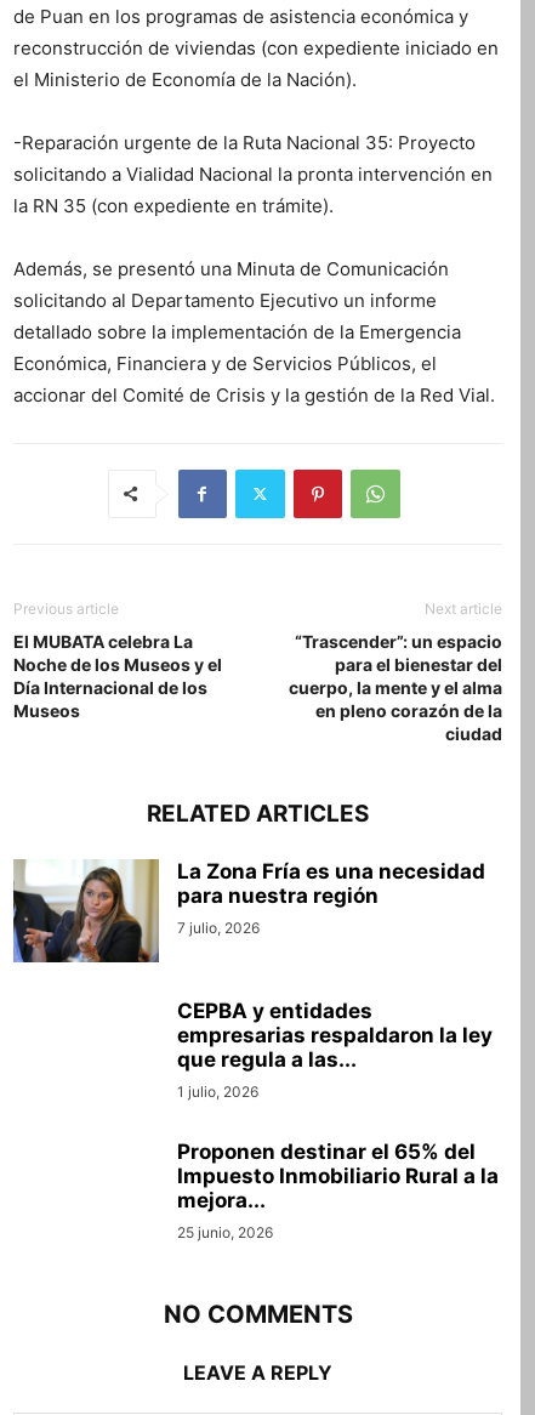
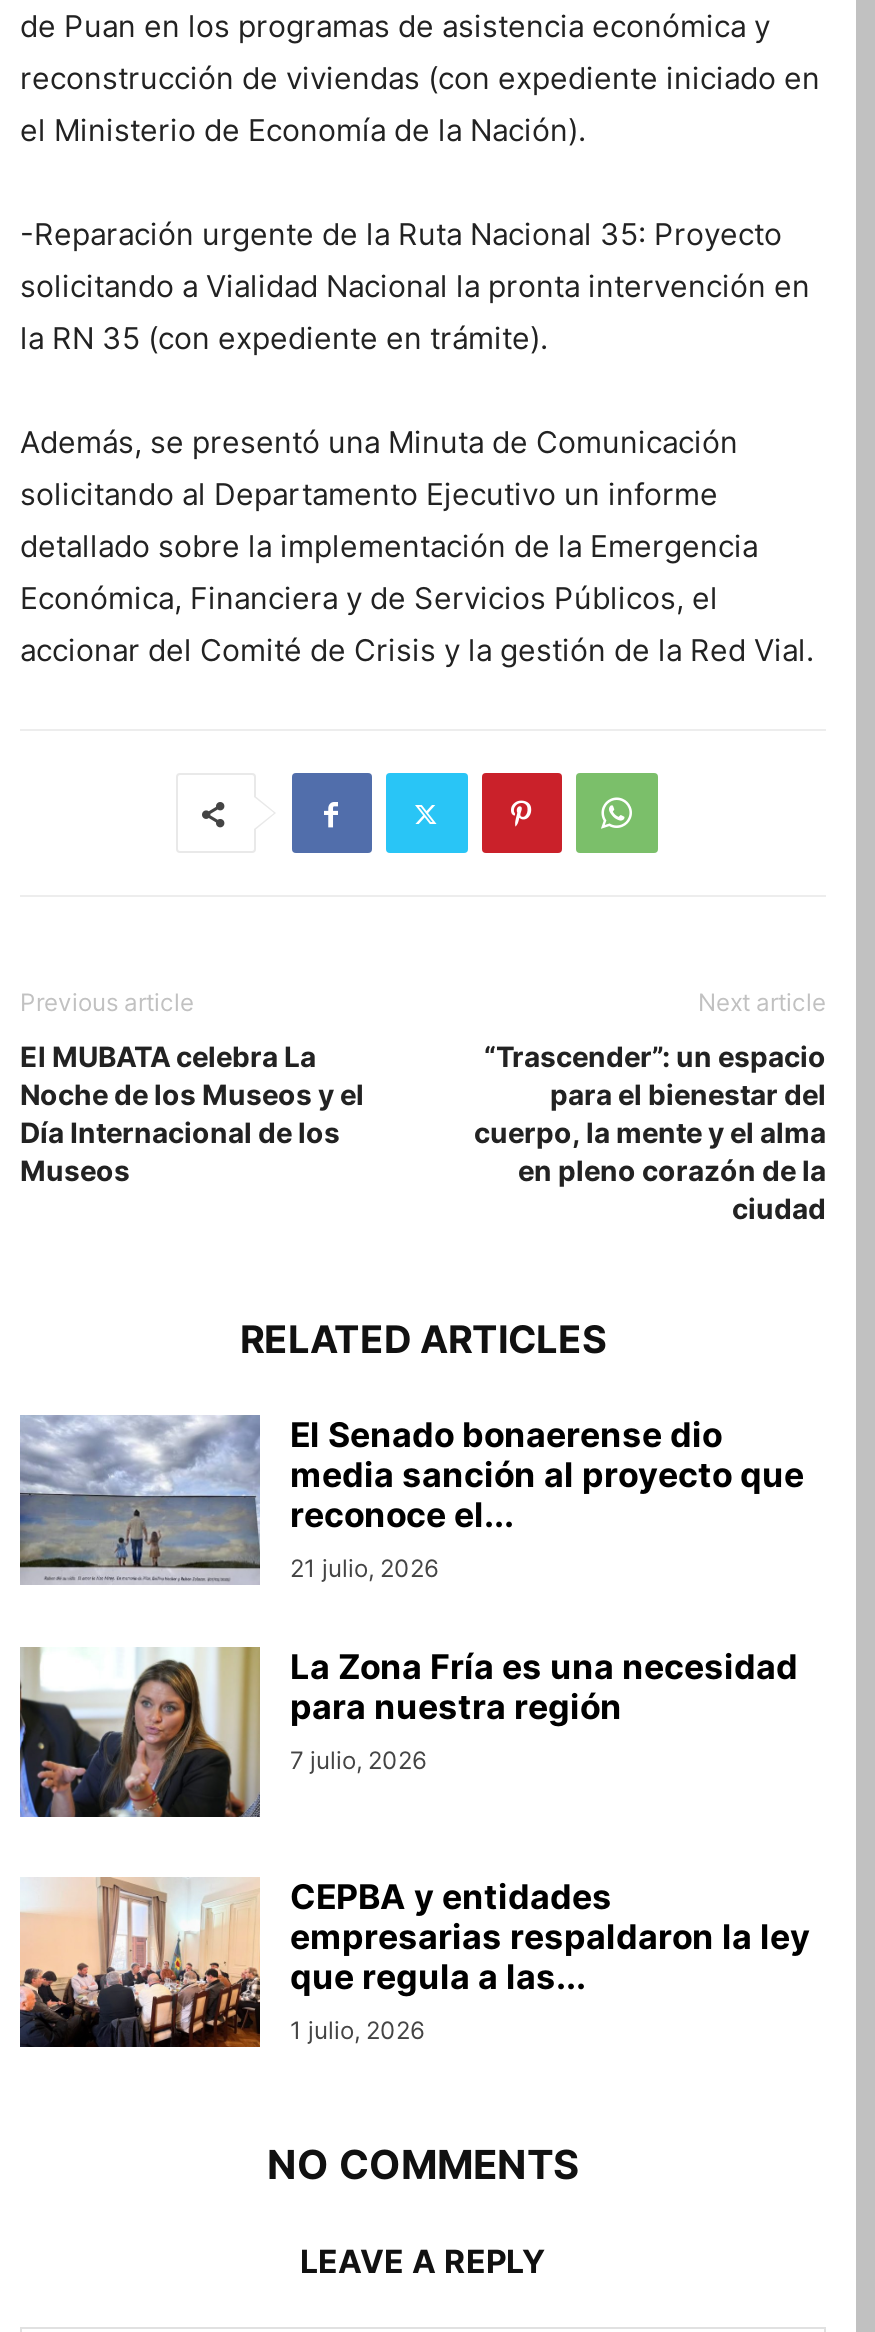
+ [image]
+ El Senado bonaerense dio
+ media sanción al proyecto que
+ reconoce el...
+ 21 julio, 2026

moved down: [image] | La Zona Fría es una necesidad | para nuestra región | 7 julio, 2026 | CEPBA y entidades | empresarias respaldaron la ley | que regula a las... | 1 julio, 2026

+ [image]

- Proponen destinar el 65% del
- Impuesto Inmobiliario Rural a la
- mejora...
- 25 junio, 2026
